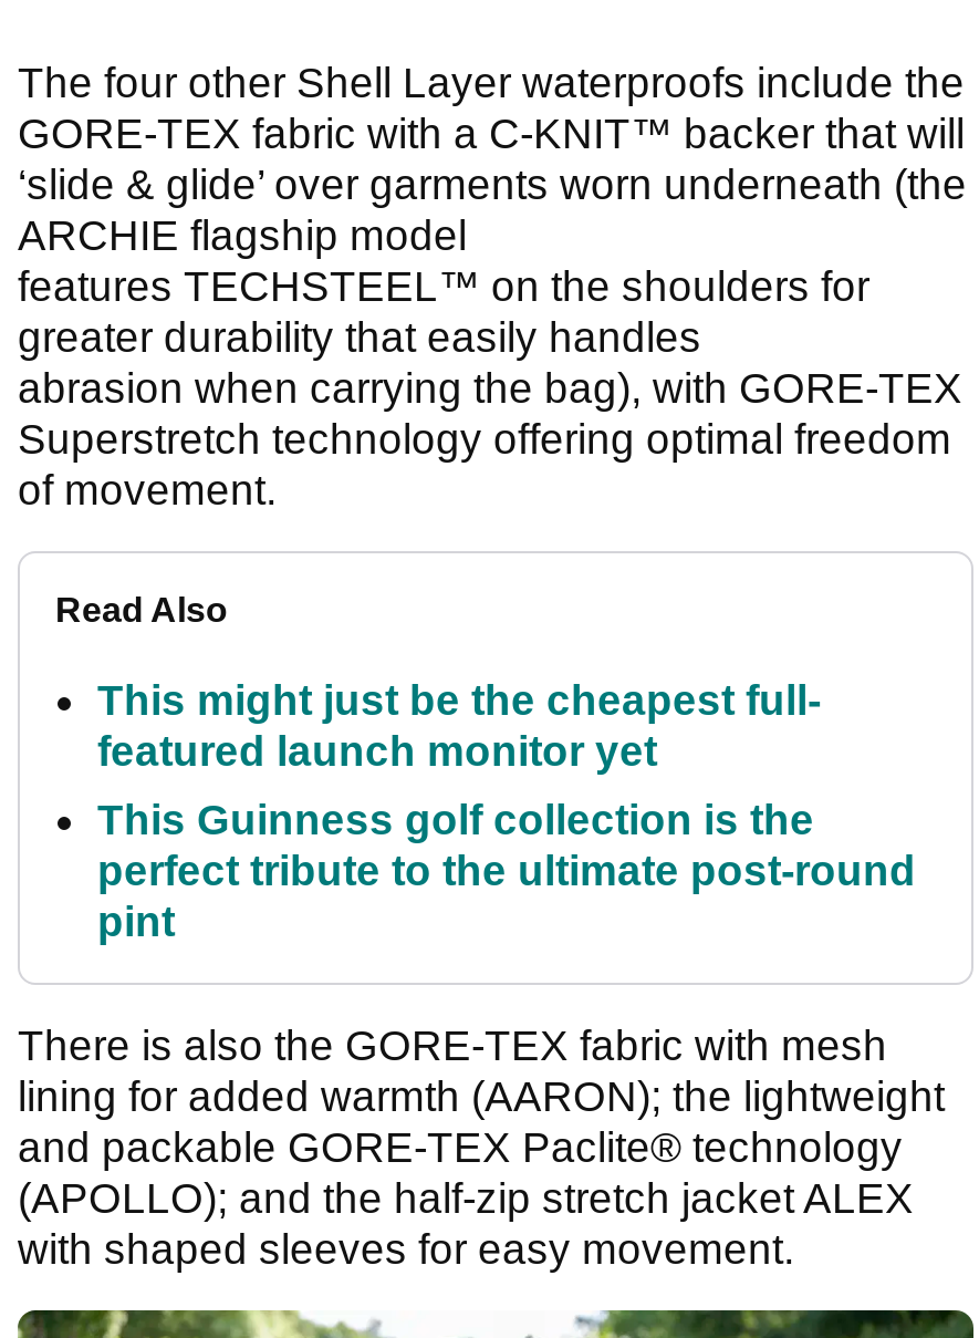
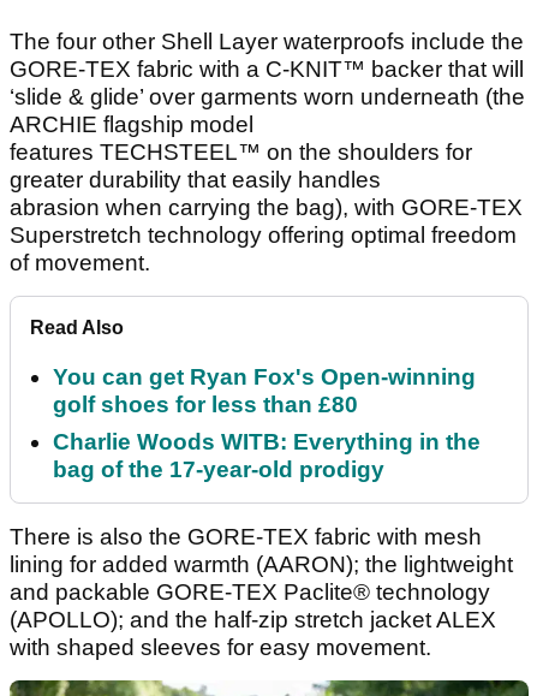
- This might just be the cheapest full-
- featured launch monitor yet
+ You can get Ryan Fox's Open-winning
+ golf shoes for less than £80

- This Guinness golf collection is the
- perfect tribute to the ultimate post-round
- pint
+ Charlie Woods WITB: Everything in the
+ bag of the 17-year-old prodigy
